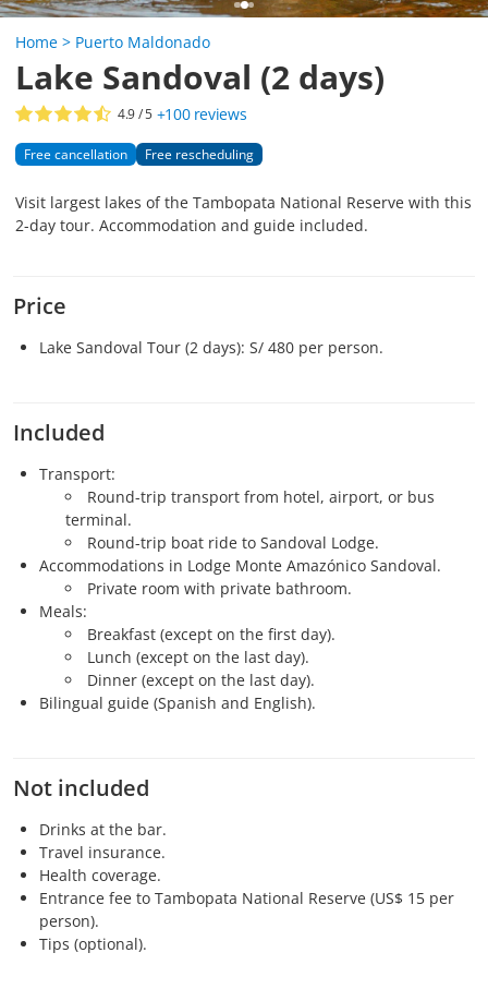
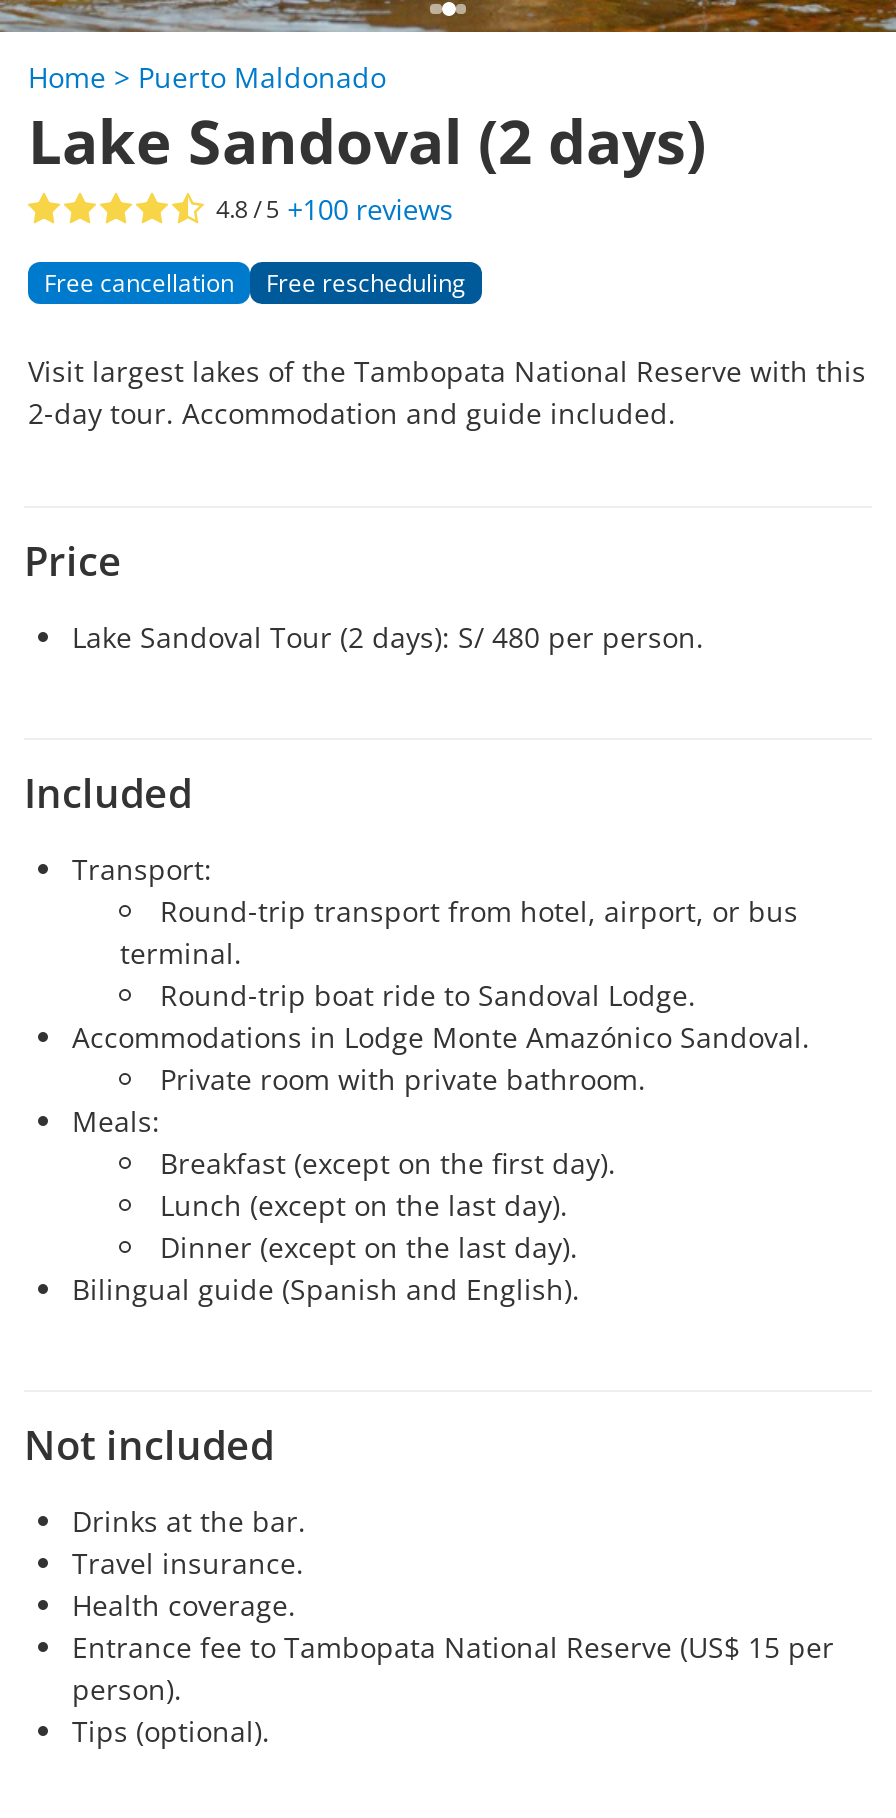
- 4.9 / 5 +100 reviews
+ 4.8 / 5 +100 reviews
